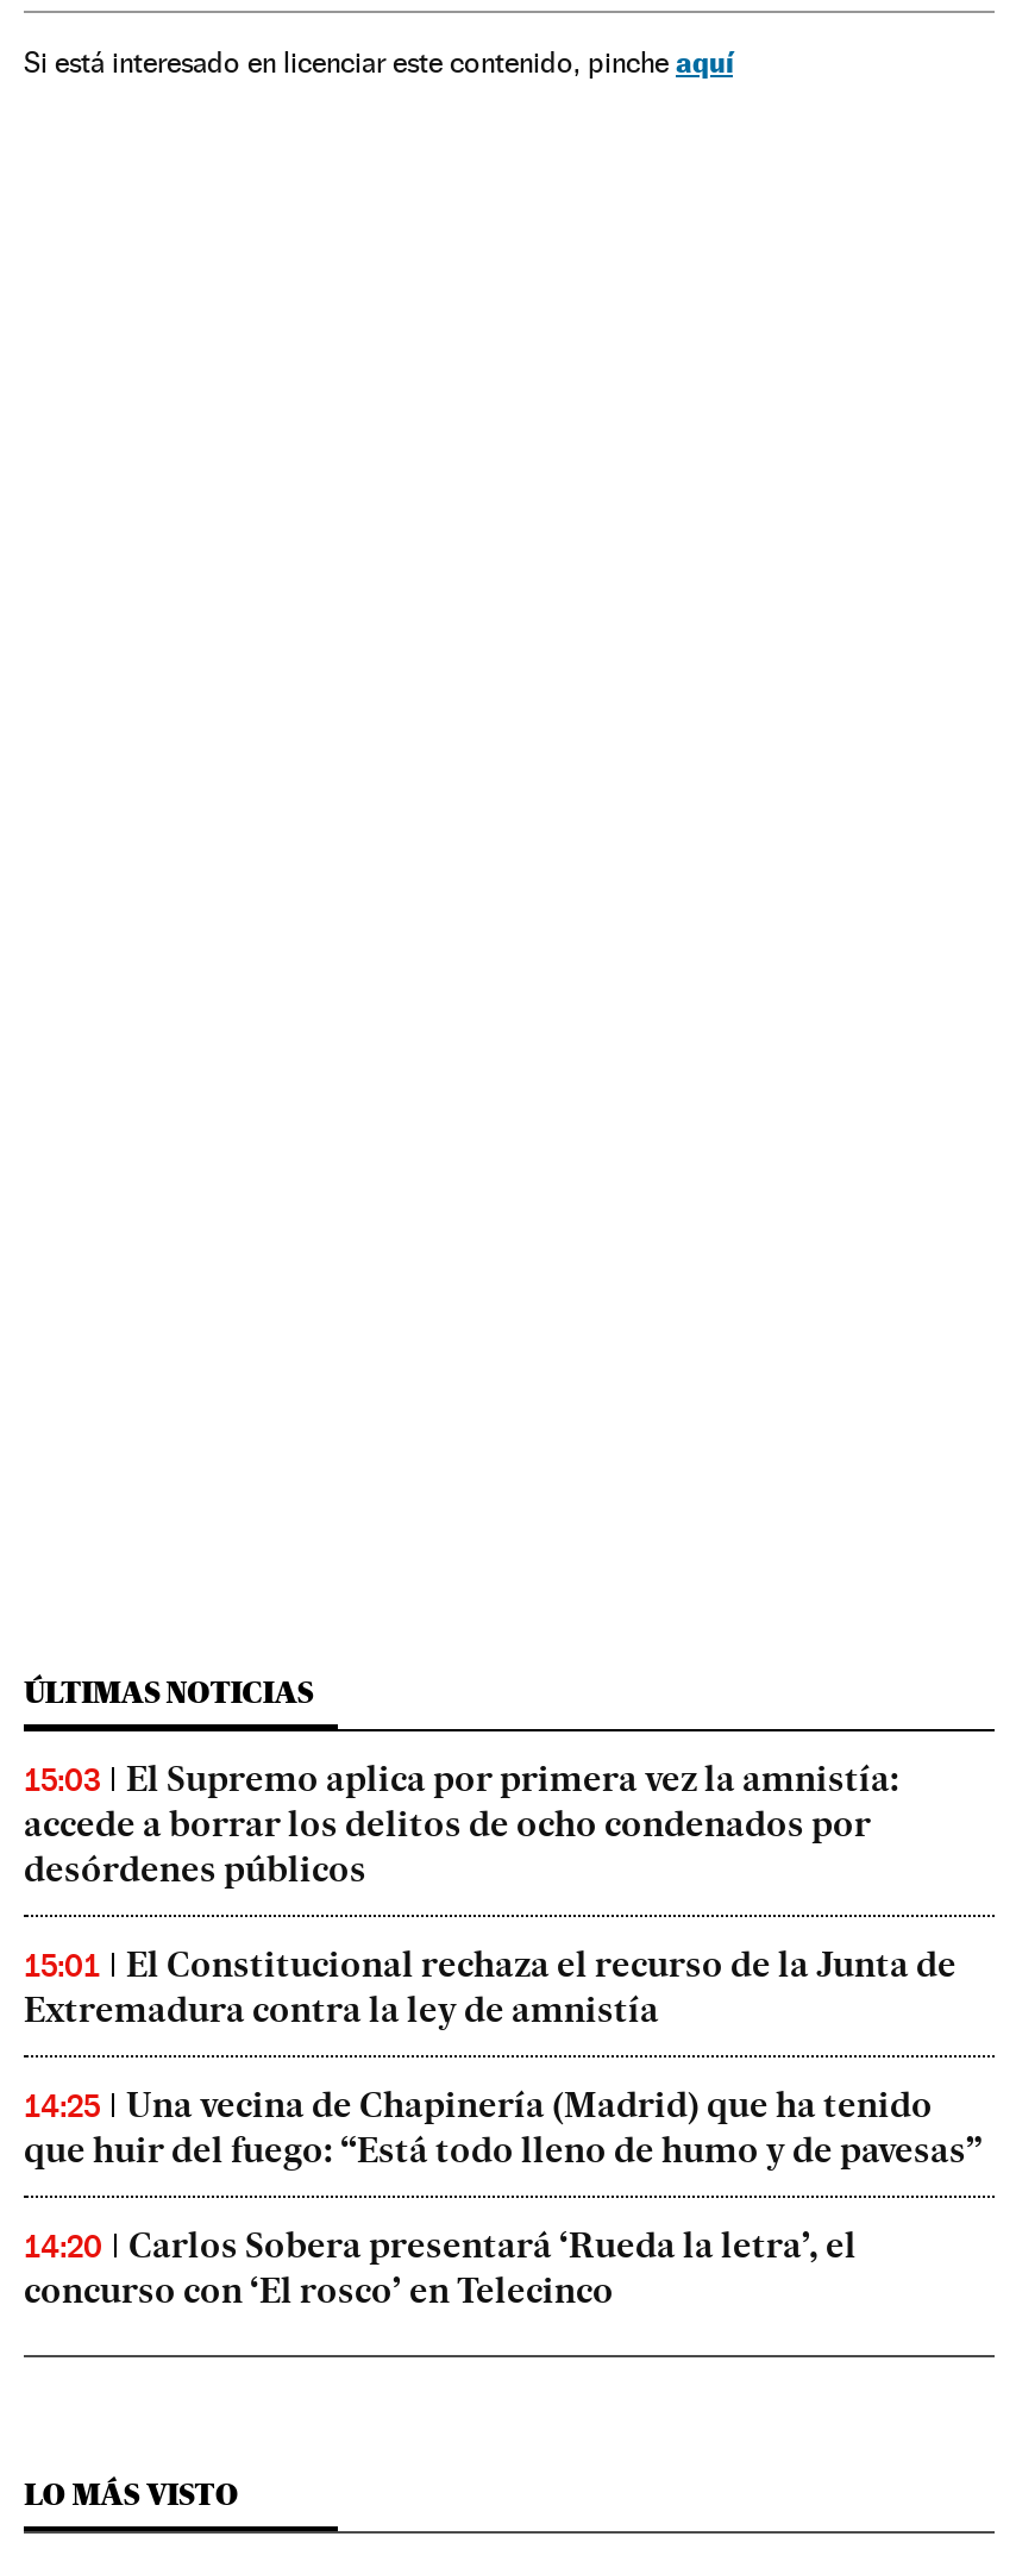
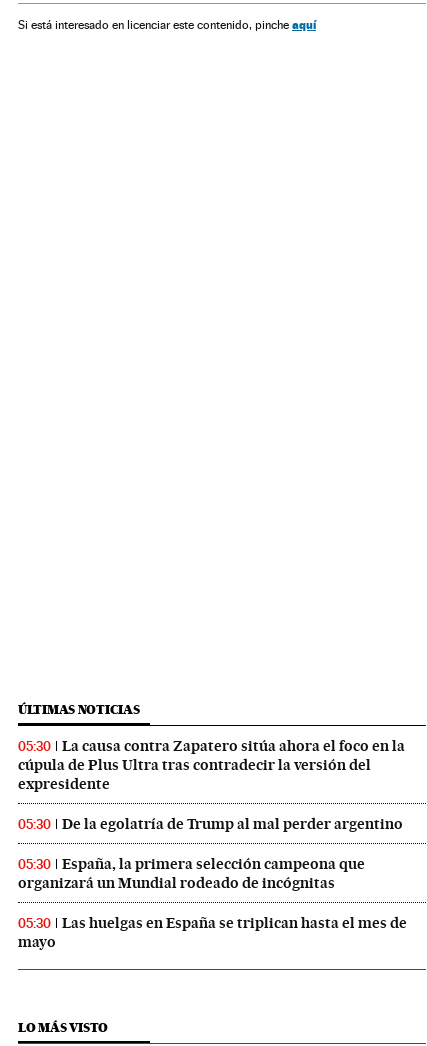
- 15:03
- El Supremo aplica por primera vez la amnistía:
- accede a borrar los delitos de ocho condenados por
- desórdenes públicos
+ 05:30
+ La causa contra Zapatero sitúa ahora el foco en la
+ cúpula de Plus Ultra tras contradecir la versión del
+ expresidente

- 15:01
- El Constitucional rechaza el recurso de la Junta de
- Extremadura contra la ley de amnistía
+ 05:30
+ De la egolatría de Trump al mal perder argentino

- 14:25
- Una vecina de Chapinería (Madrid) que ha tenido
- que huir del fuego: “Está todo lleno de humo y de pavesas”
+ 05:30
+ España, la primera selección campeona que
+ organizará un Mundial rodeado de incógnitas

- 14:20
- Carlos Sobera presentará ‘Rueda la letra’, el
- concurso con ‘El rosco’ en Telecinco
+ 05:30
+ Las huelgas en España se triplican hasta el mes de
+ mayo
